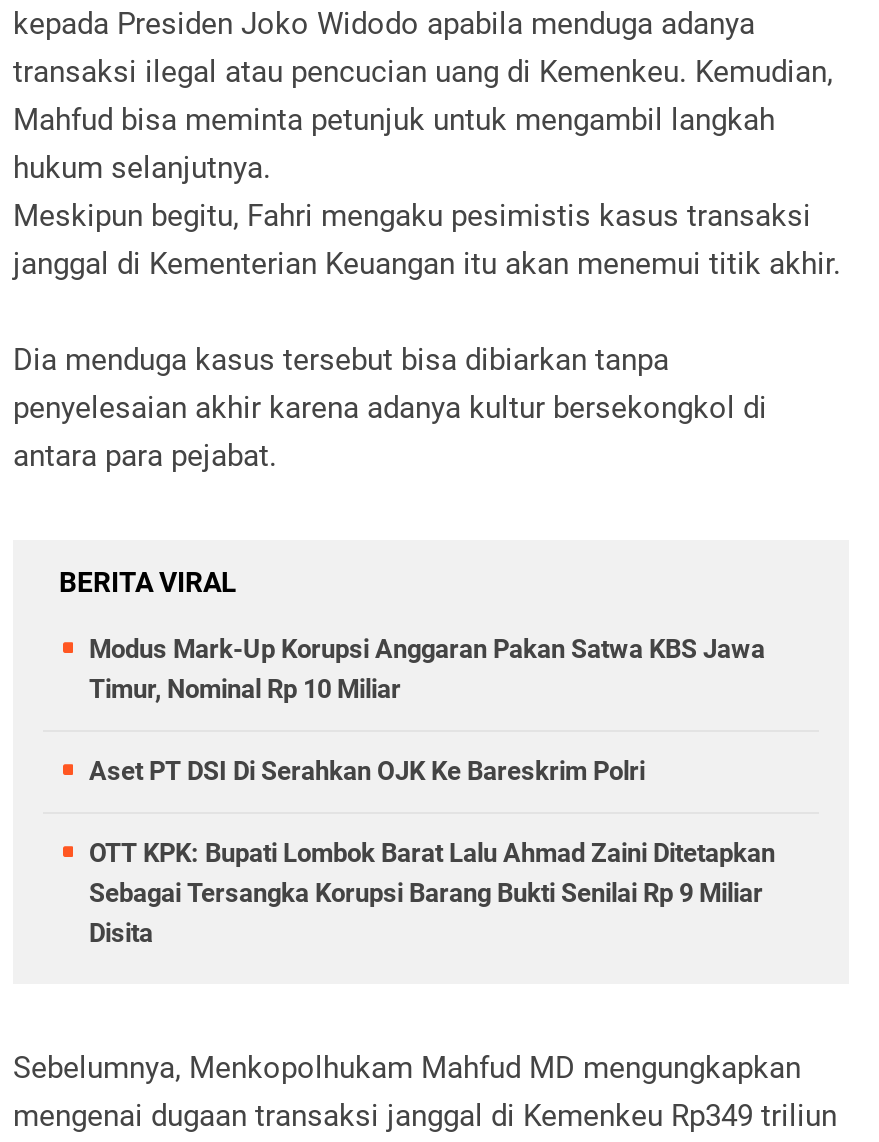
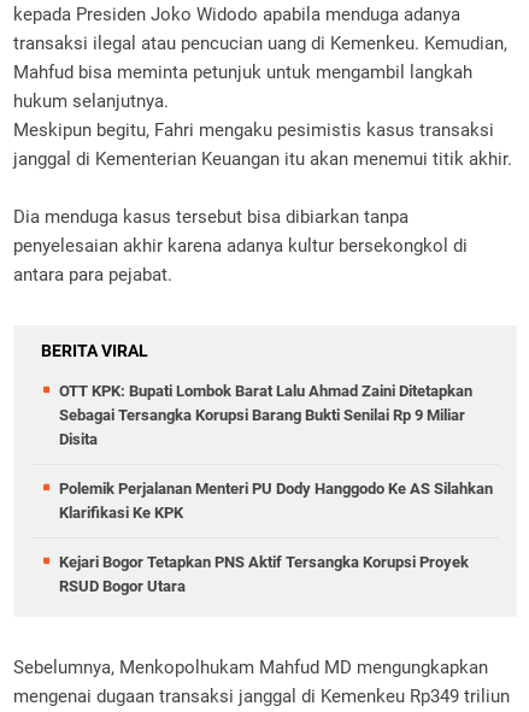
- Modus Mark-Up Korupsi Anggaran Pakan Satwa KBS Jawa
- Timur, Nominal Rp 10 Miliar
- Aset PT DSI Di Serahkan OJK Ke Bareskrim Polri

moved up: OTT KPK: Bupati Lombok Barat Lalu Ahmad Zaini Ditetapkan | Sebagai Tersangka Korupsi Barang Bukti Senilai Rp 9 Miliar | Disita

+ Polemik Perjalanan Menteri PU Dody Hanggodo Ke AS Silahkan
+ Klarifikasi Ke KPK
+ Kejari Bogor Tetapkan PNS Aktif Tersangka Korupsi Proyek
+ RSUD Bogor Utara
